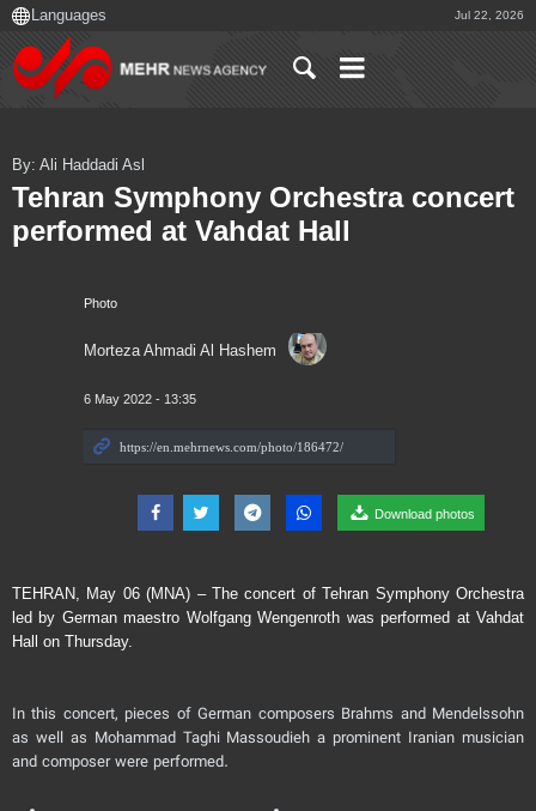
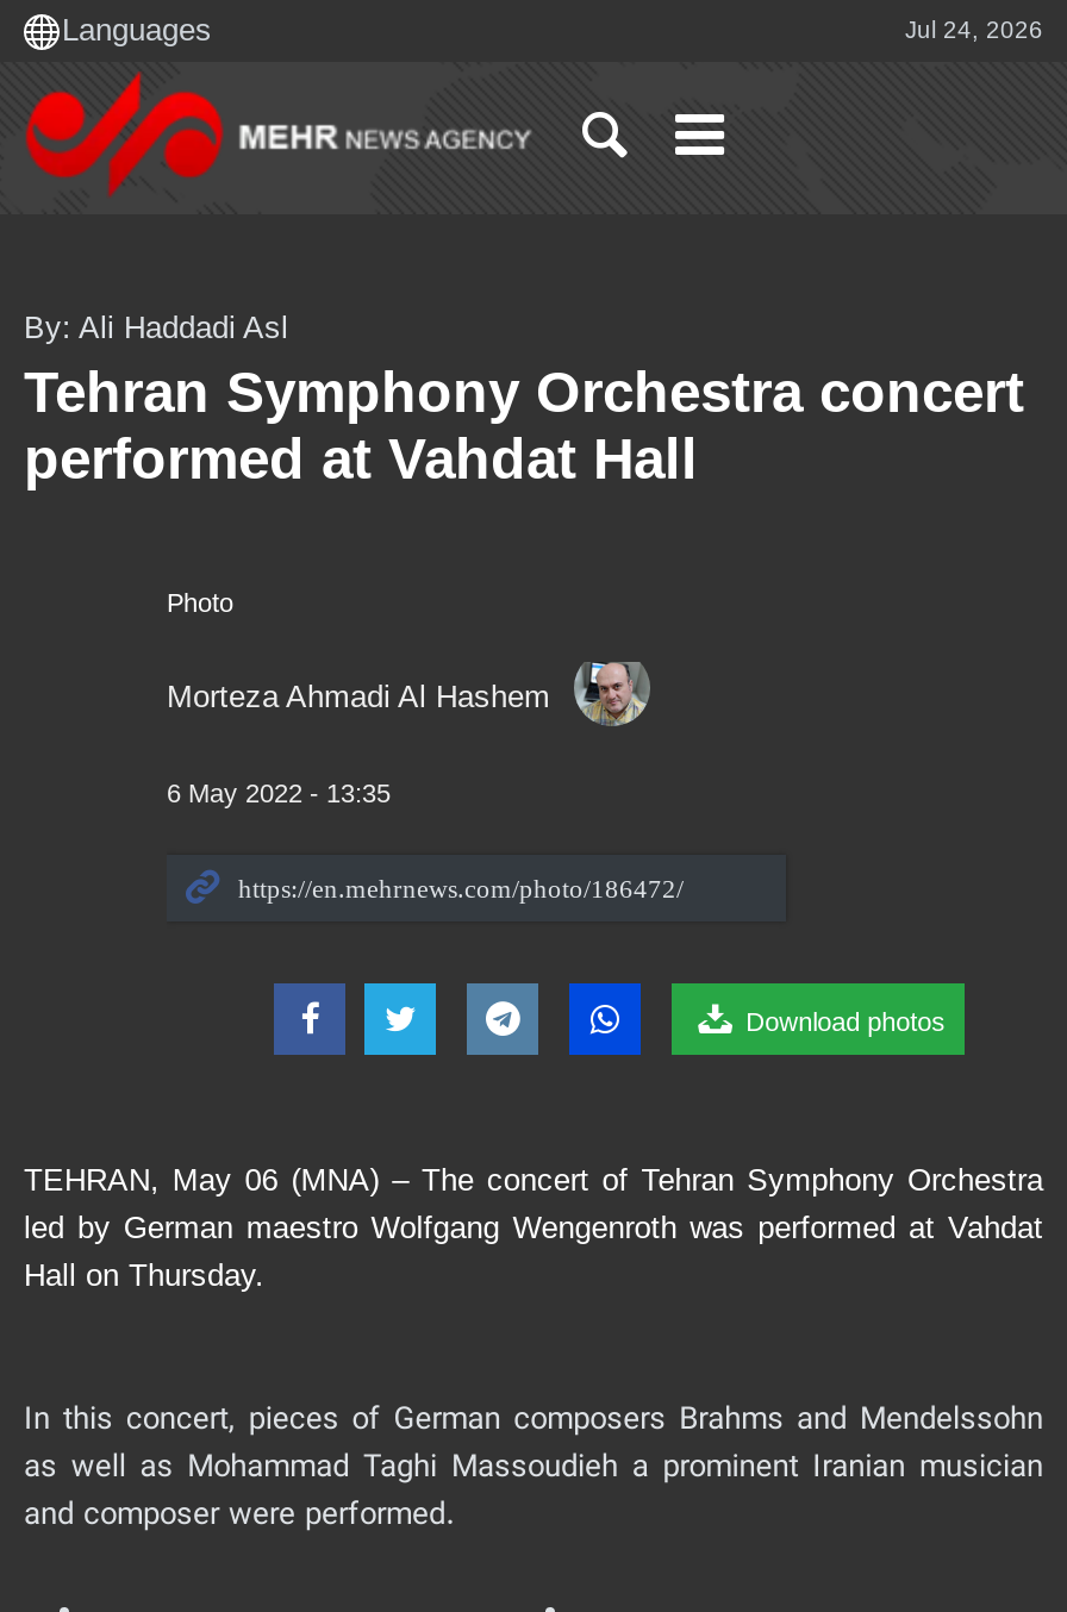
- Jul 22, 2026
+ Jul 24, 2026
